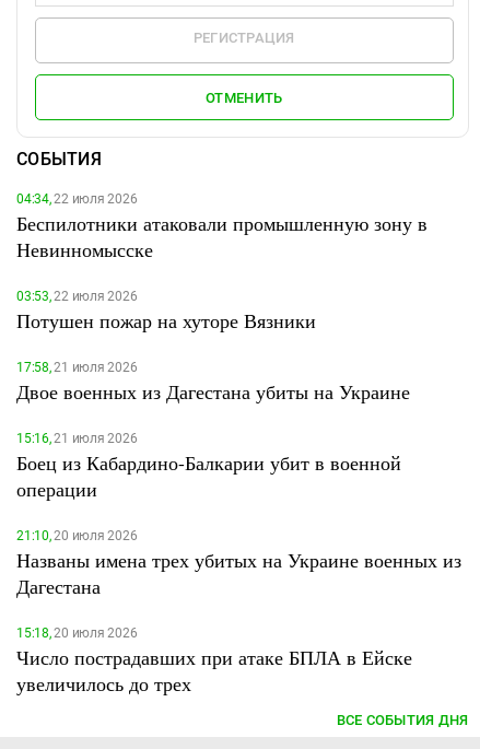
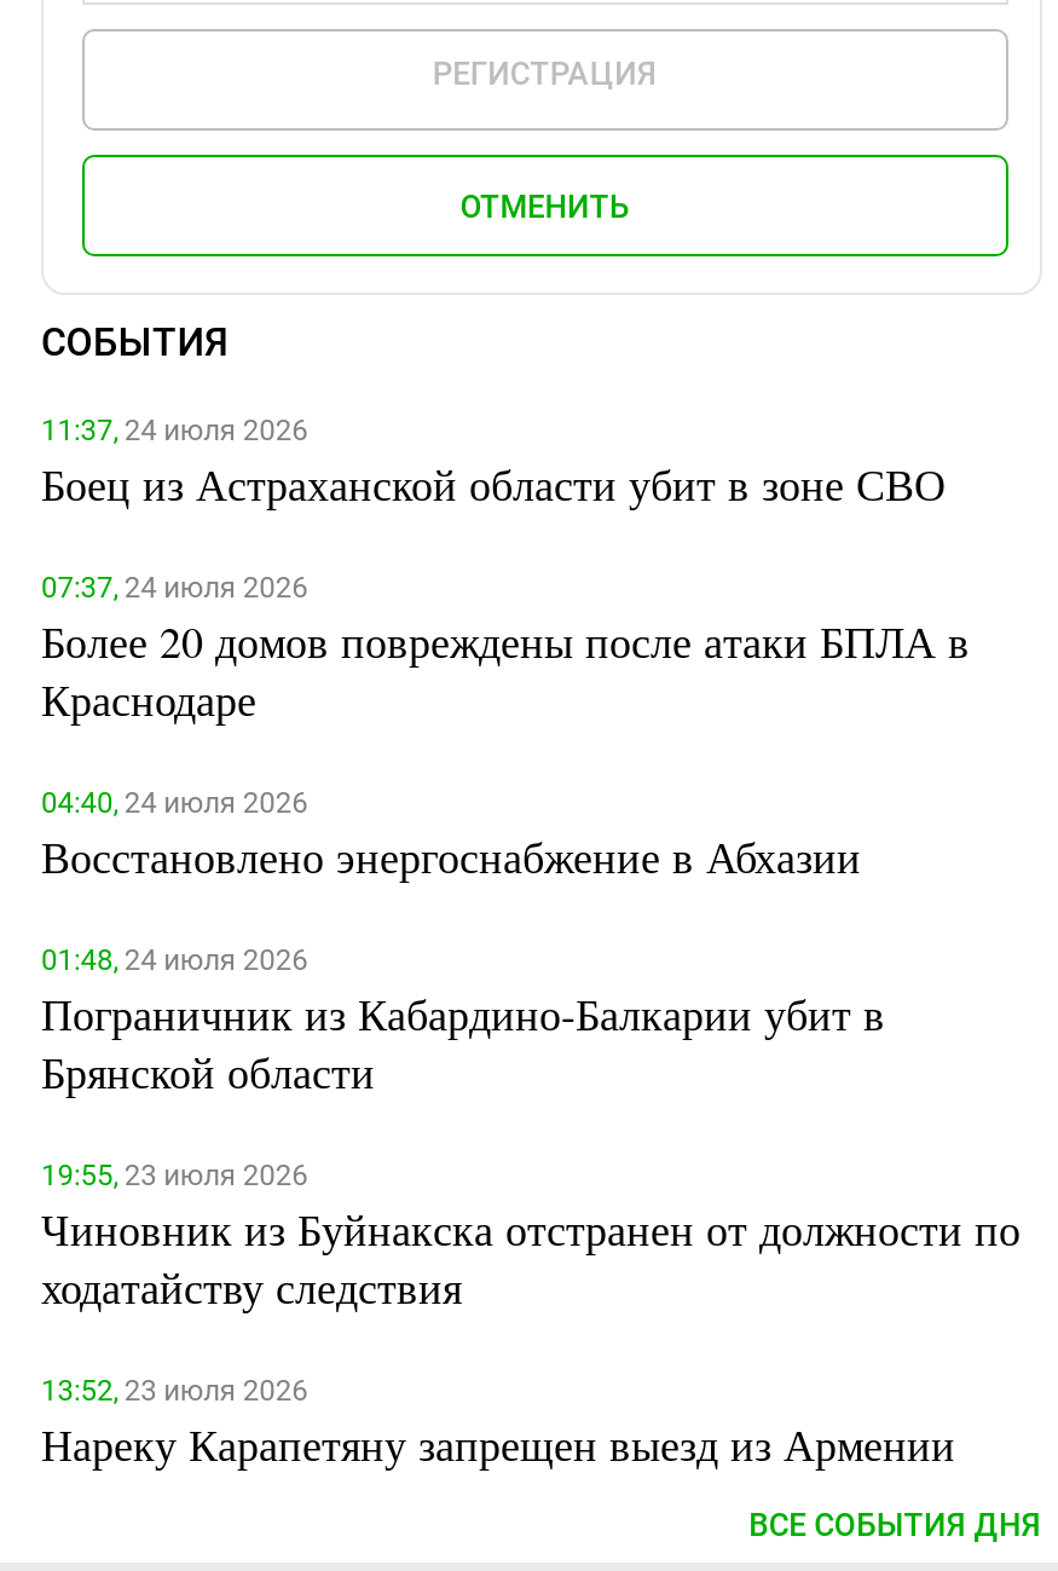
- 04:34, 22 июля 2026
- Беспилотники атаковали промышленную зону в
- Невинномысске
+ 11:37, 24 июля 2026
+ Боец из Астраханской области убит в зоне СВО

- 03:53, 22 июля 2026
- Потушен пожар на хуторе Вязники
+ 07:37, 24 июля 2026
+ Более 20 домов повреждены после атаки БПЛА в
+ Краснодаре

- 17:58, 21 июля 2026
- Двое военных из Дагестана убиты на Украине
+ 04:40, 24 июля 2026
+ Восстановлено энергоснабжение в Абхазии

- 15:16, 21 июля 2026
- Боец из Кабардино-Балкарии убит в военной
- операции
+ 01:48, 24 июля 2026
+ Пограничник из Кабардино-Балкарии убит в
+ Брянской области

- 21:10, 20 июля 2026
- Названы имена трех убитых на Украине военных из
- Дагестана
+ 19:55, 23 июля 2026
+ Чиновник из Буйнакска отстранен от должности по
+ ходатайству следствия

- 15:18, 20 июля 2026
- Число пострадавших при атаке БПЛА в Ейске
- увеличилось до трех
+ 13:52, 23 июля 2026
+ Нареку Карапетяну запрещен выезд из Армении
